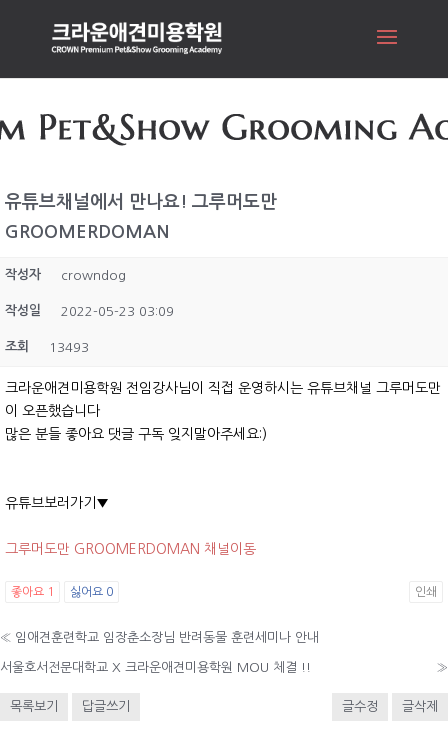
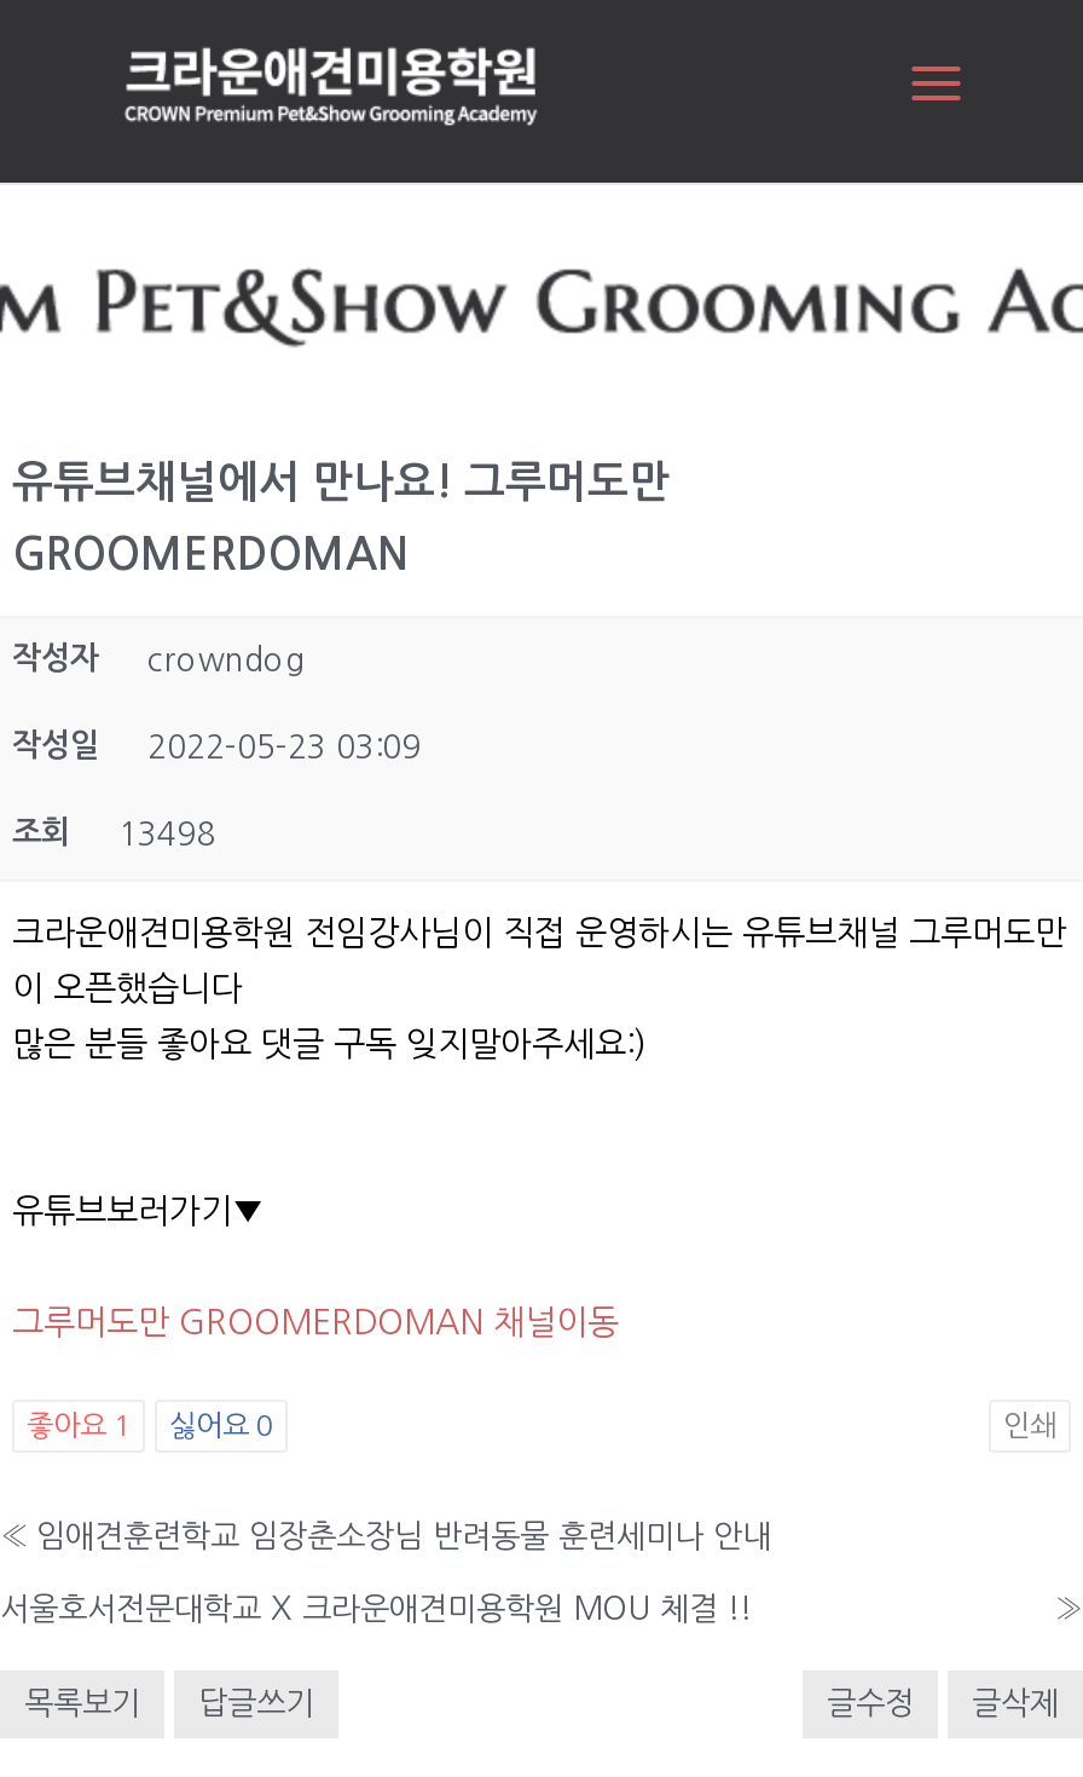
- 조회 13493
+ 조회 13498
